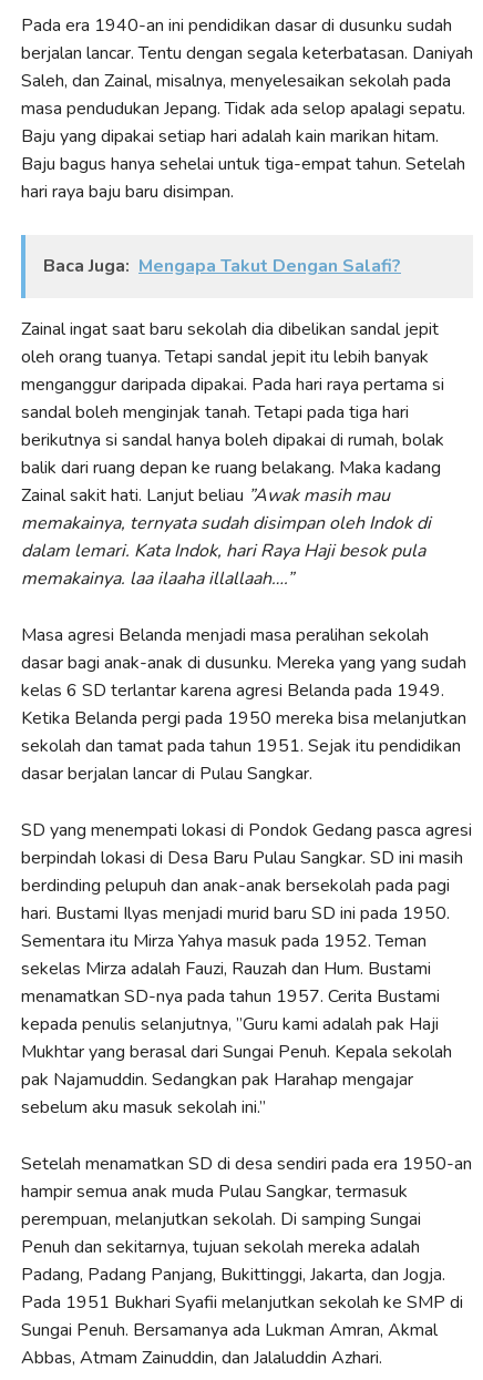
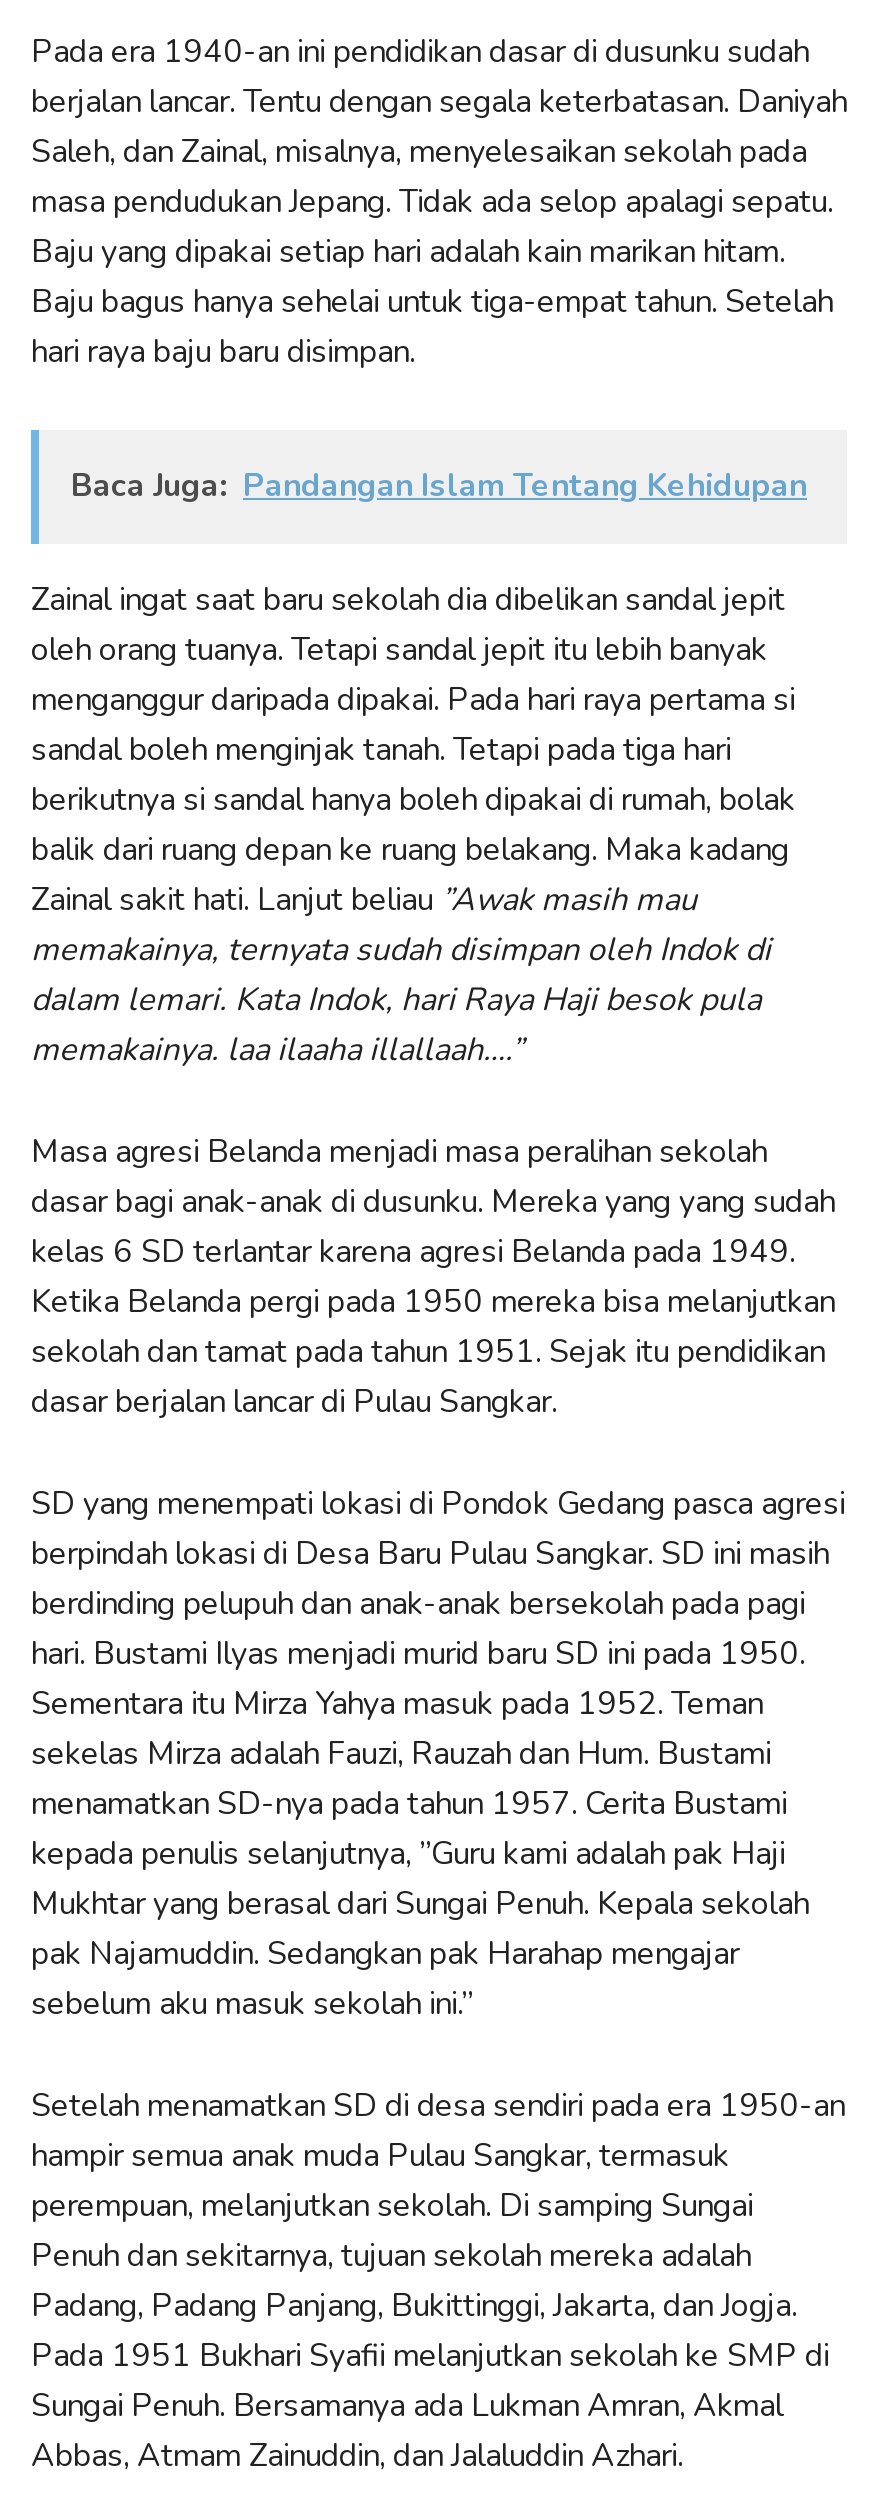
- Baca Juga: Mengapa Takut Dengan Salafi?
+ Baca Juga: Pandangan Islam Tentang Kehidupan
